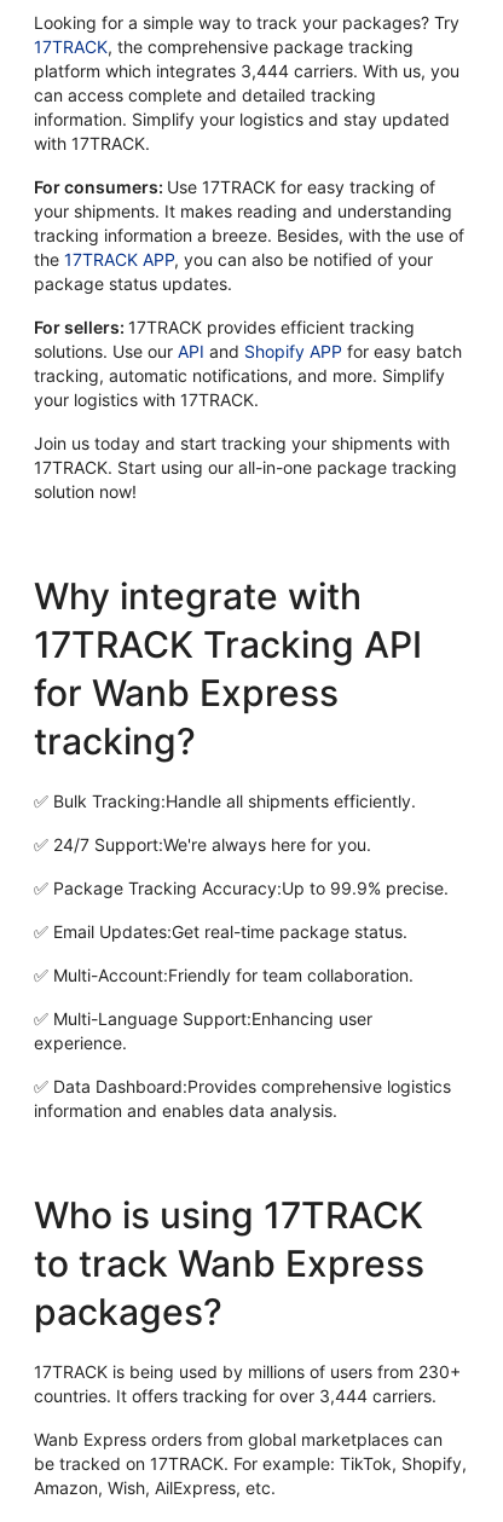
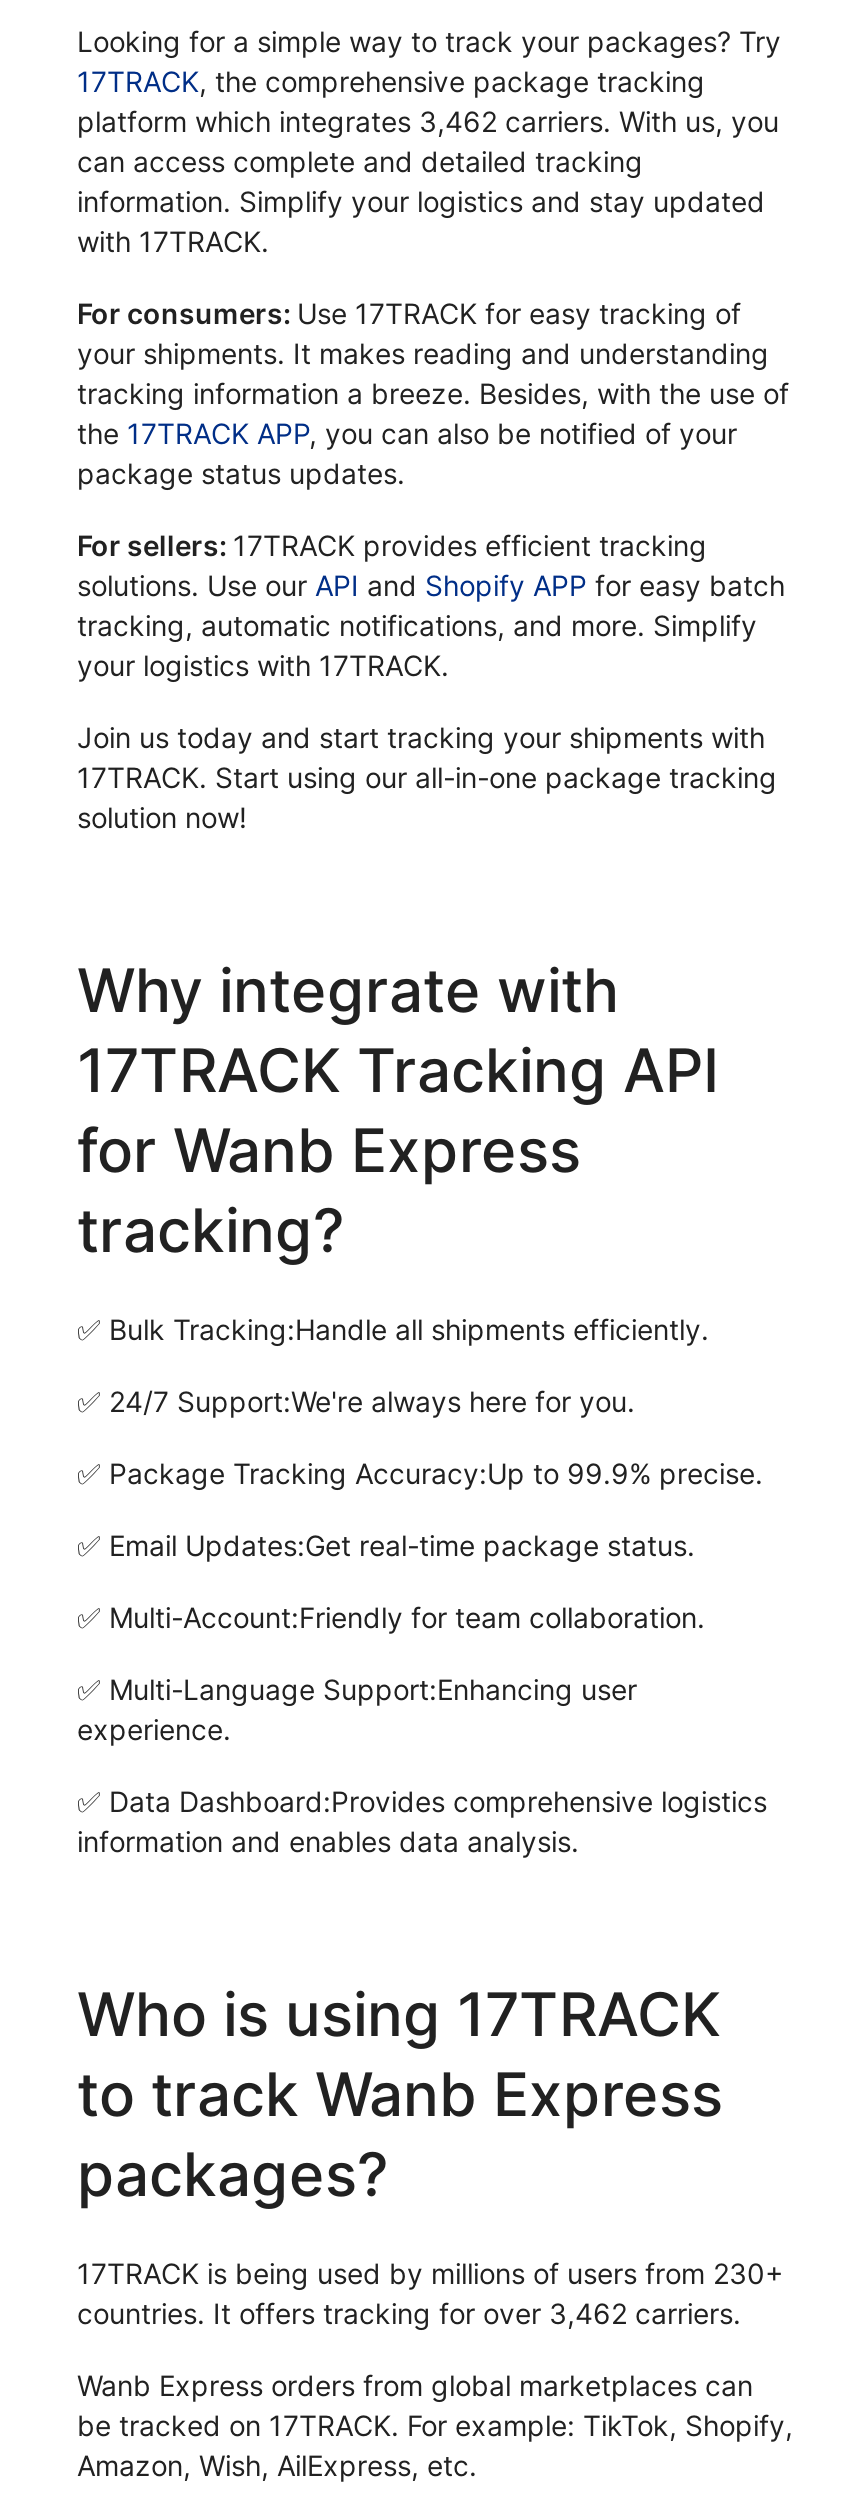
- platform which integrates 3,444 carriers. With us, you
+ platform which integrates 3,462 carriers. With us, you

- countries. It offers tracking for over 3,444 carriers.
+ countries. It offers tracking for over 3,462 carriers.
